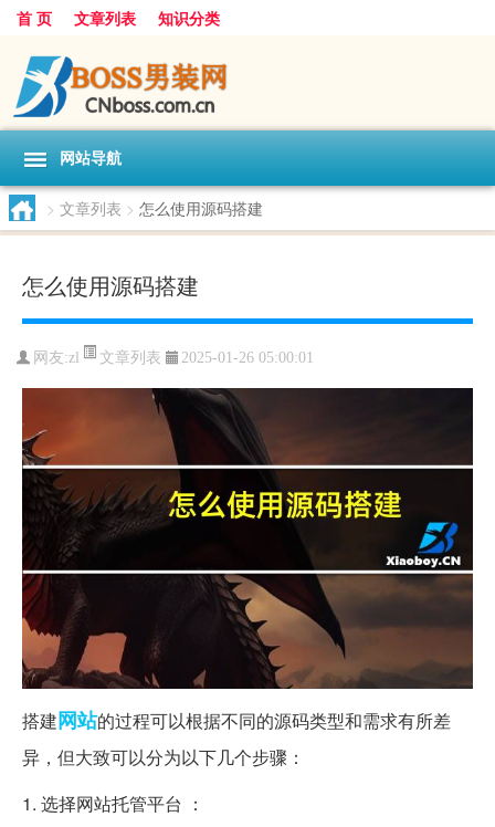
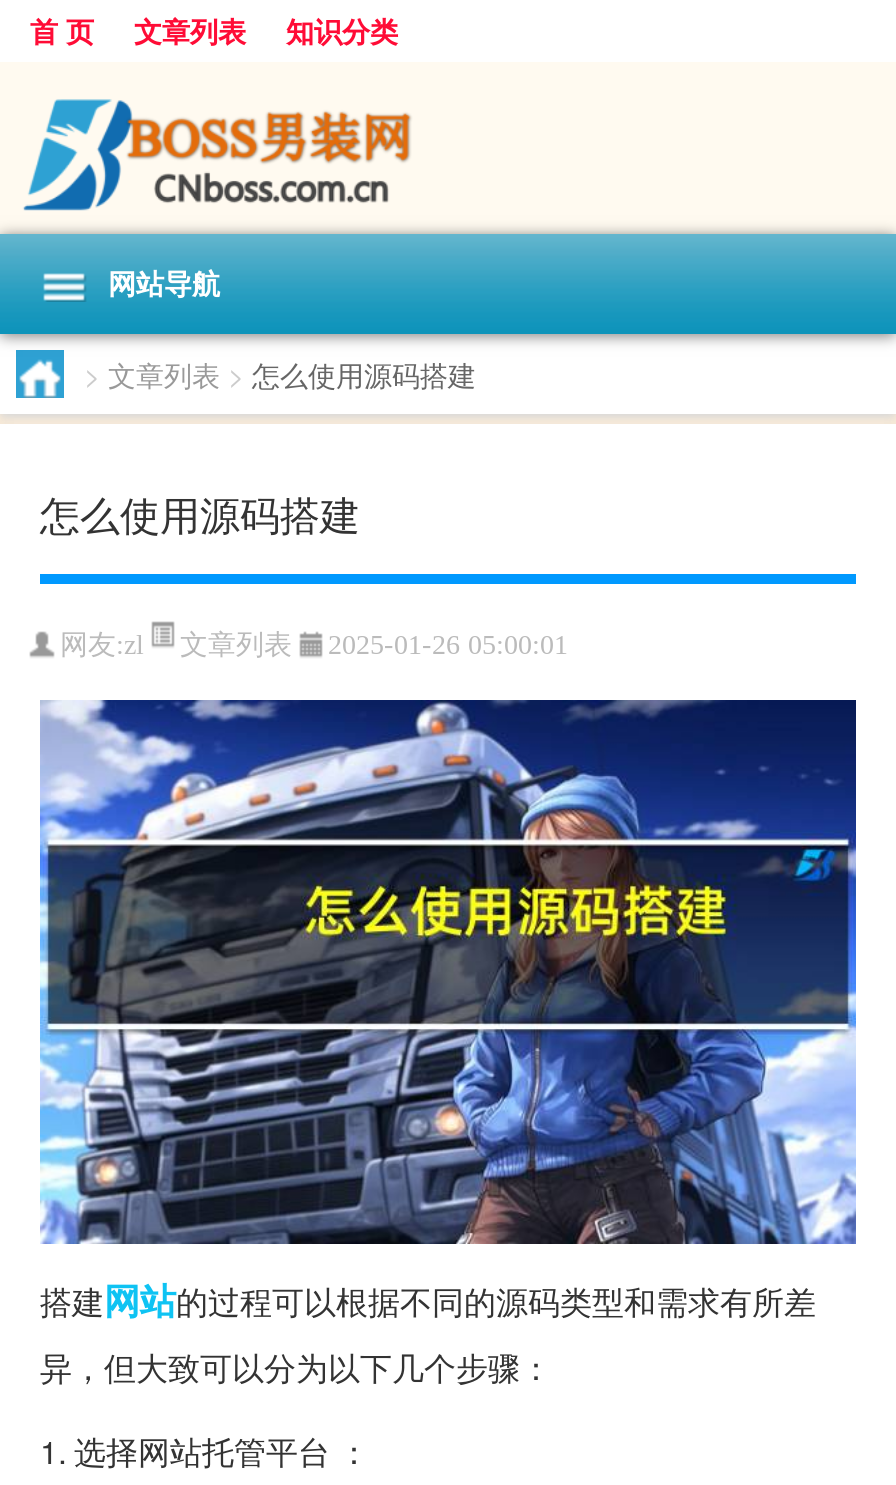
- [image]
+ [image]
